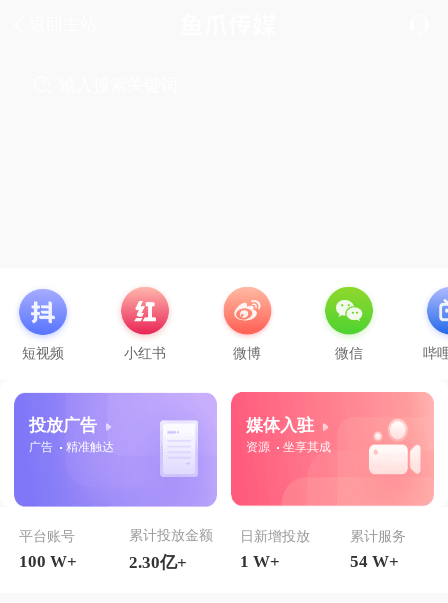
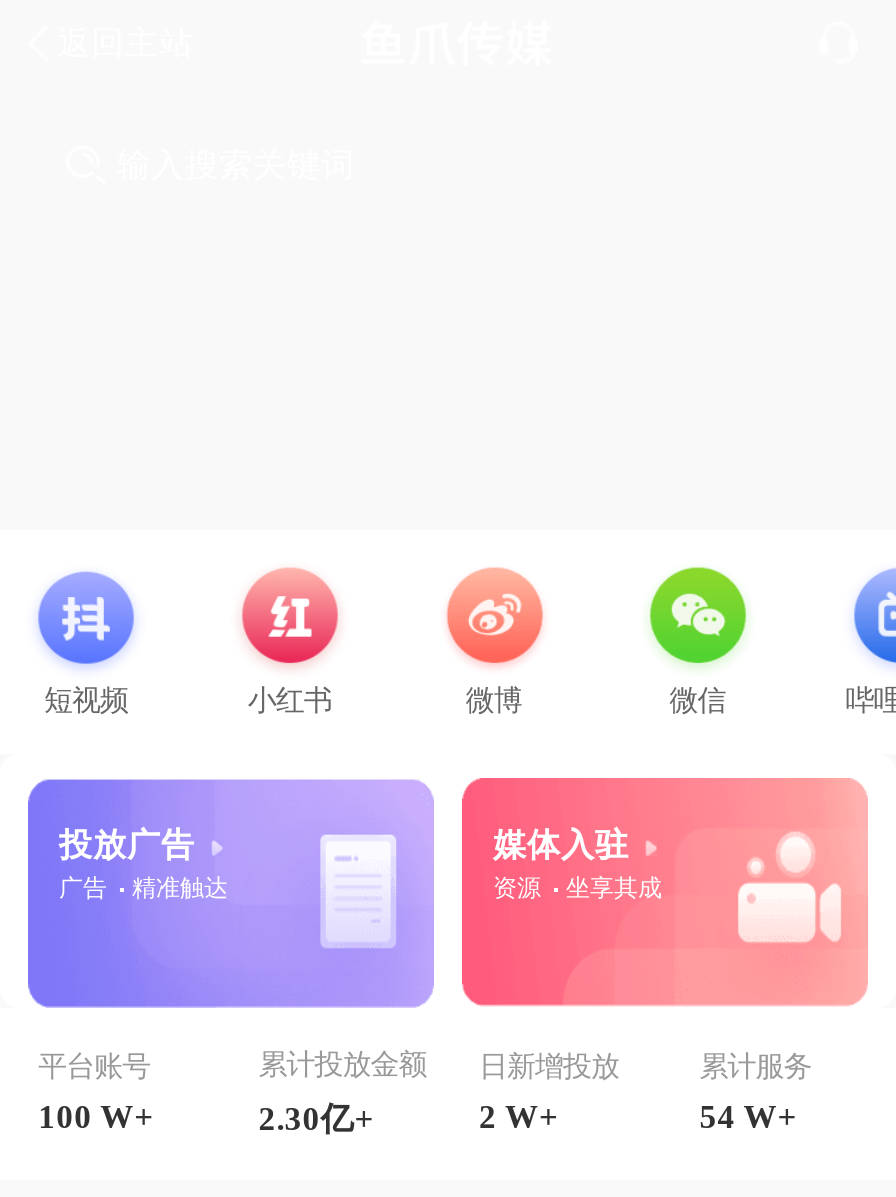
- 1 W+
+ 2 W+
